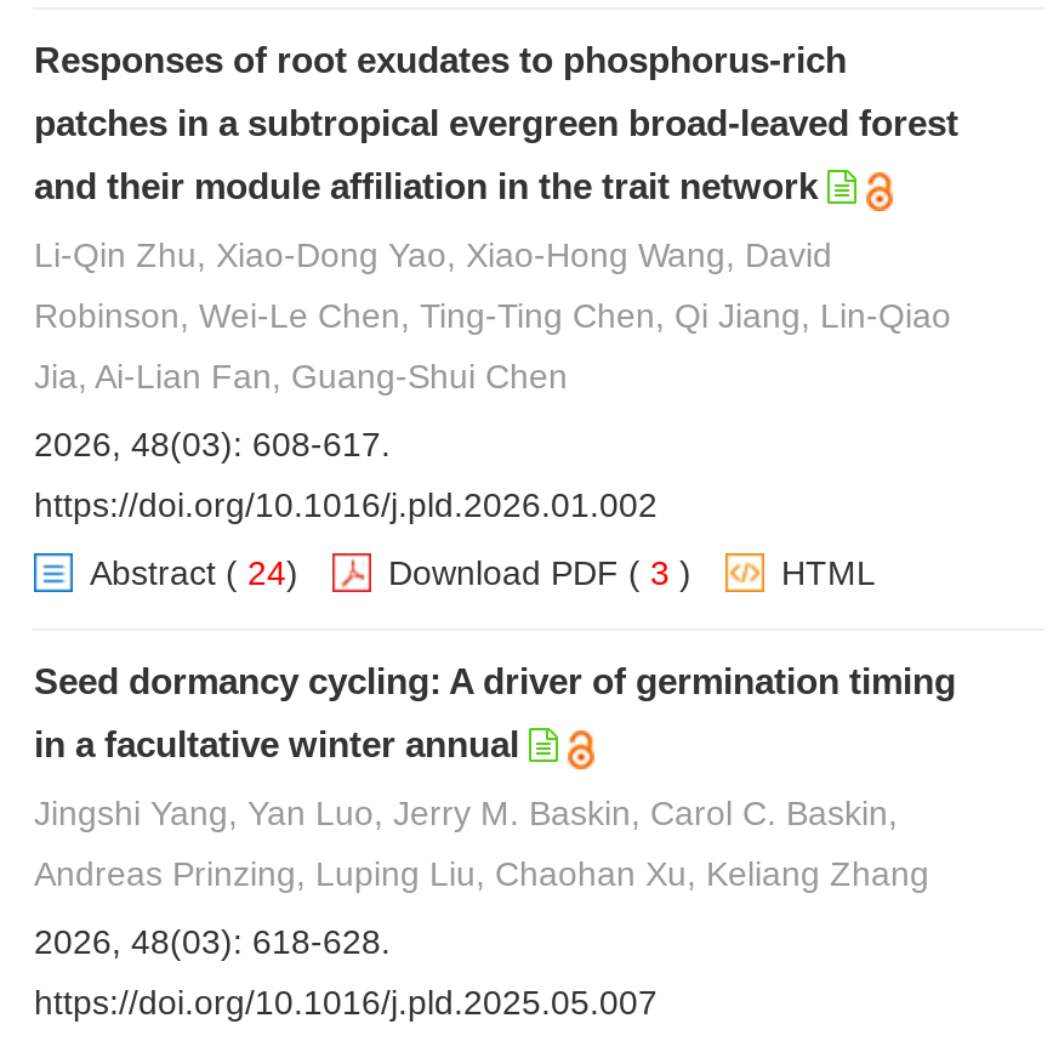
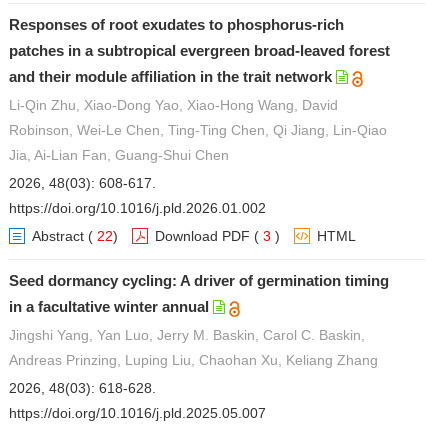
- Abstract (24)
+ Abstract (22)
